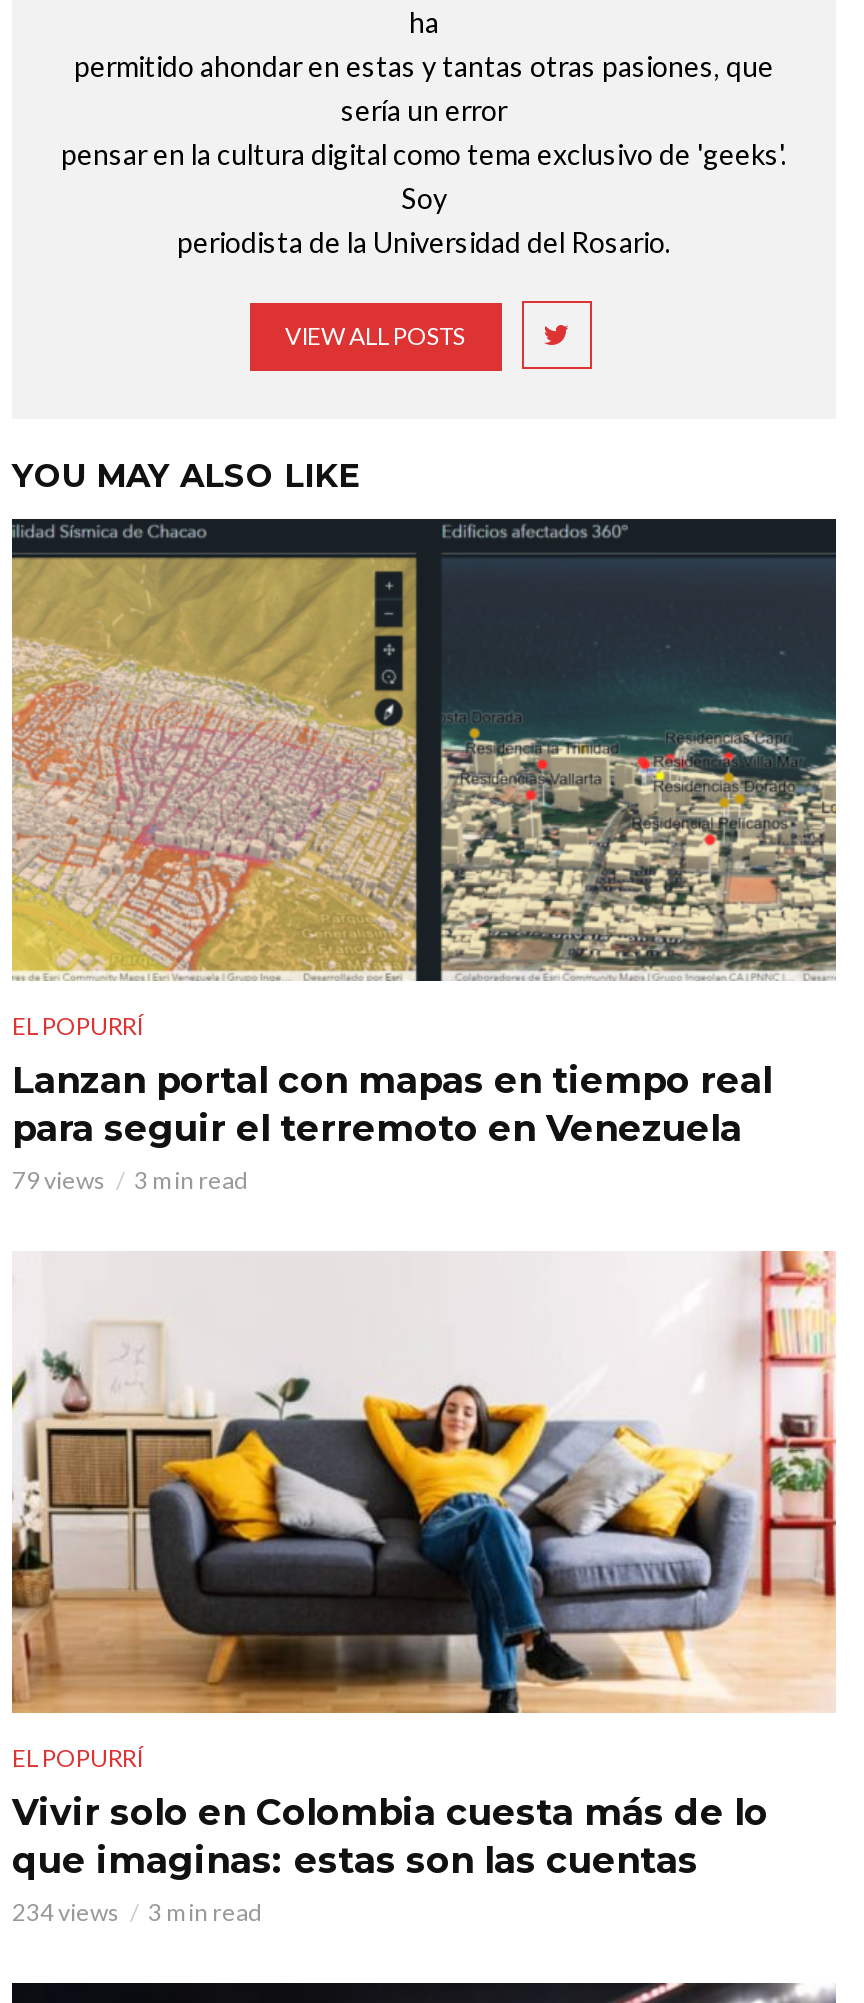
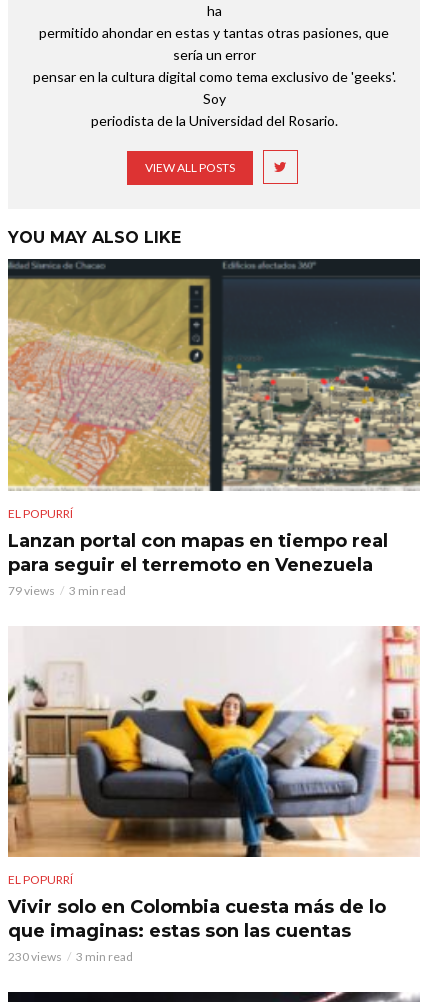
- 234 views 3 min read
+ 230 views 3 min read
